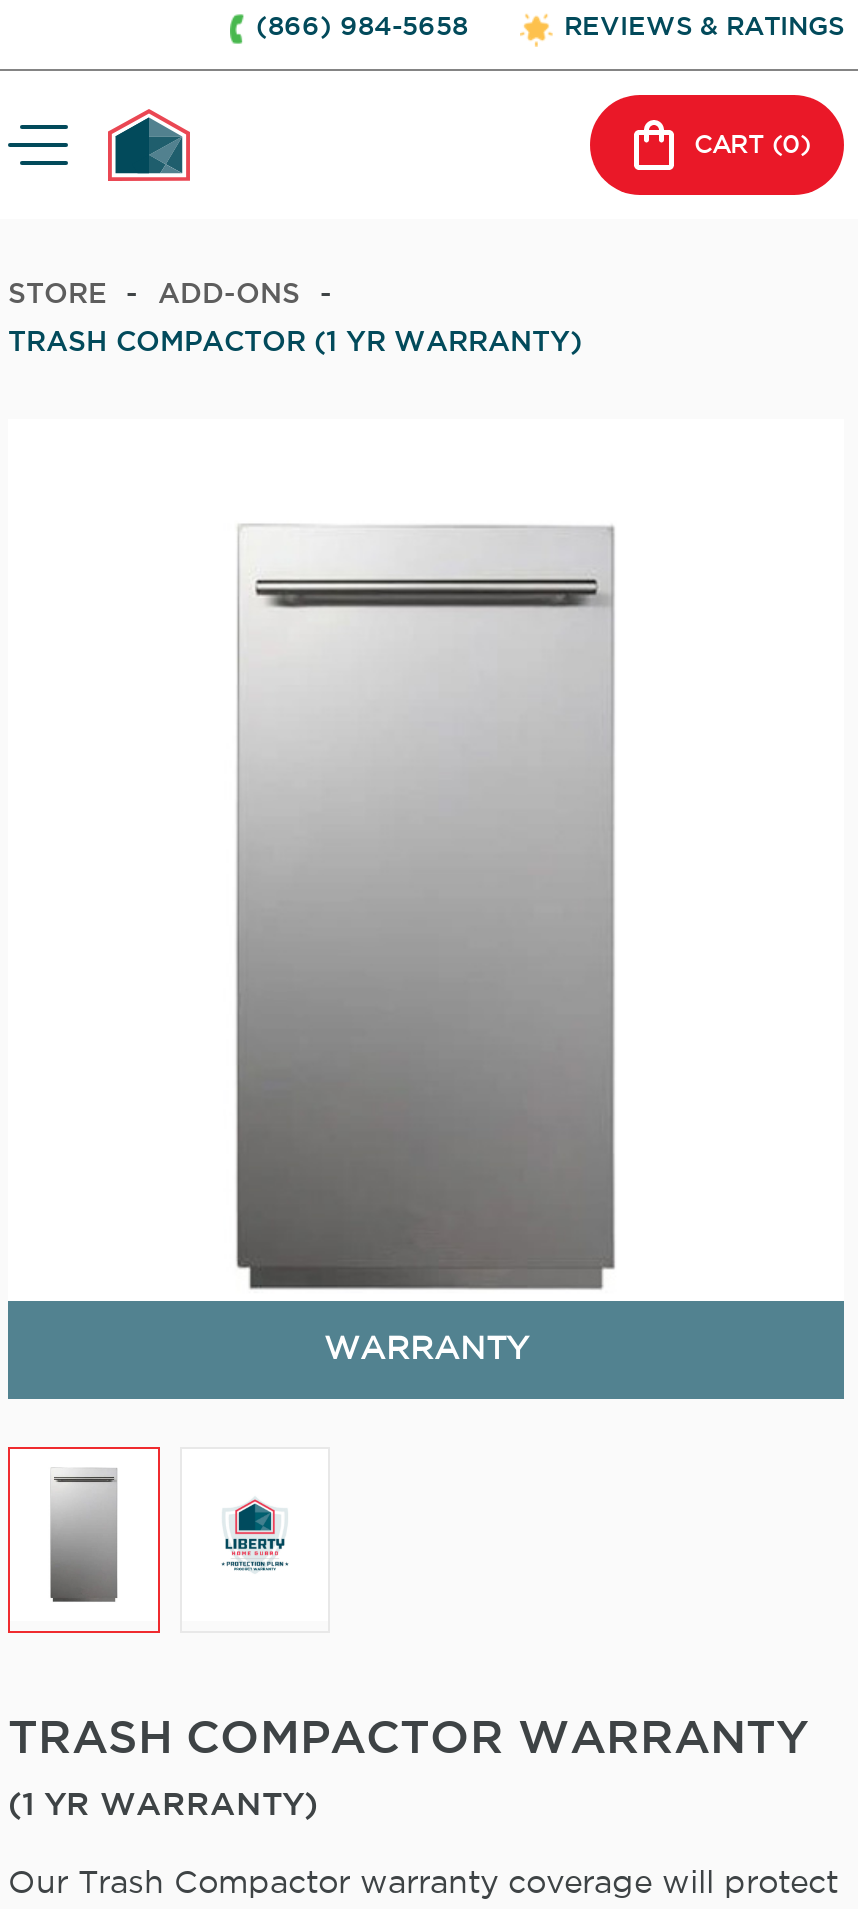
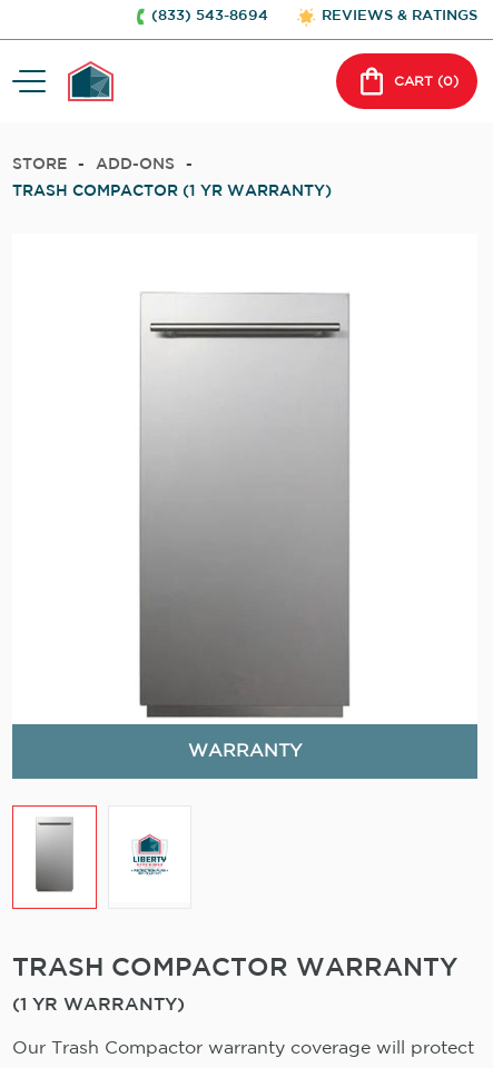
- (866) 984-5658
+ (833) 543-8694
